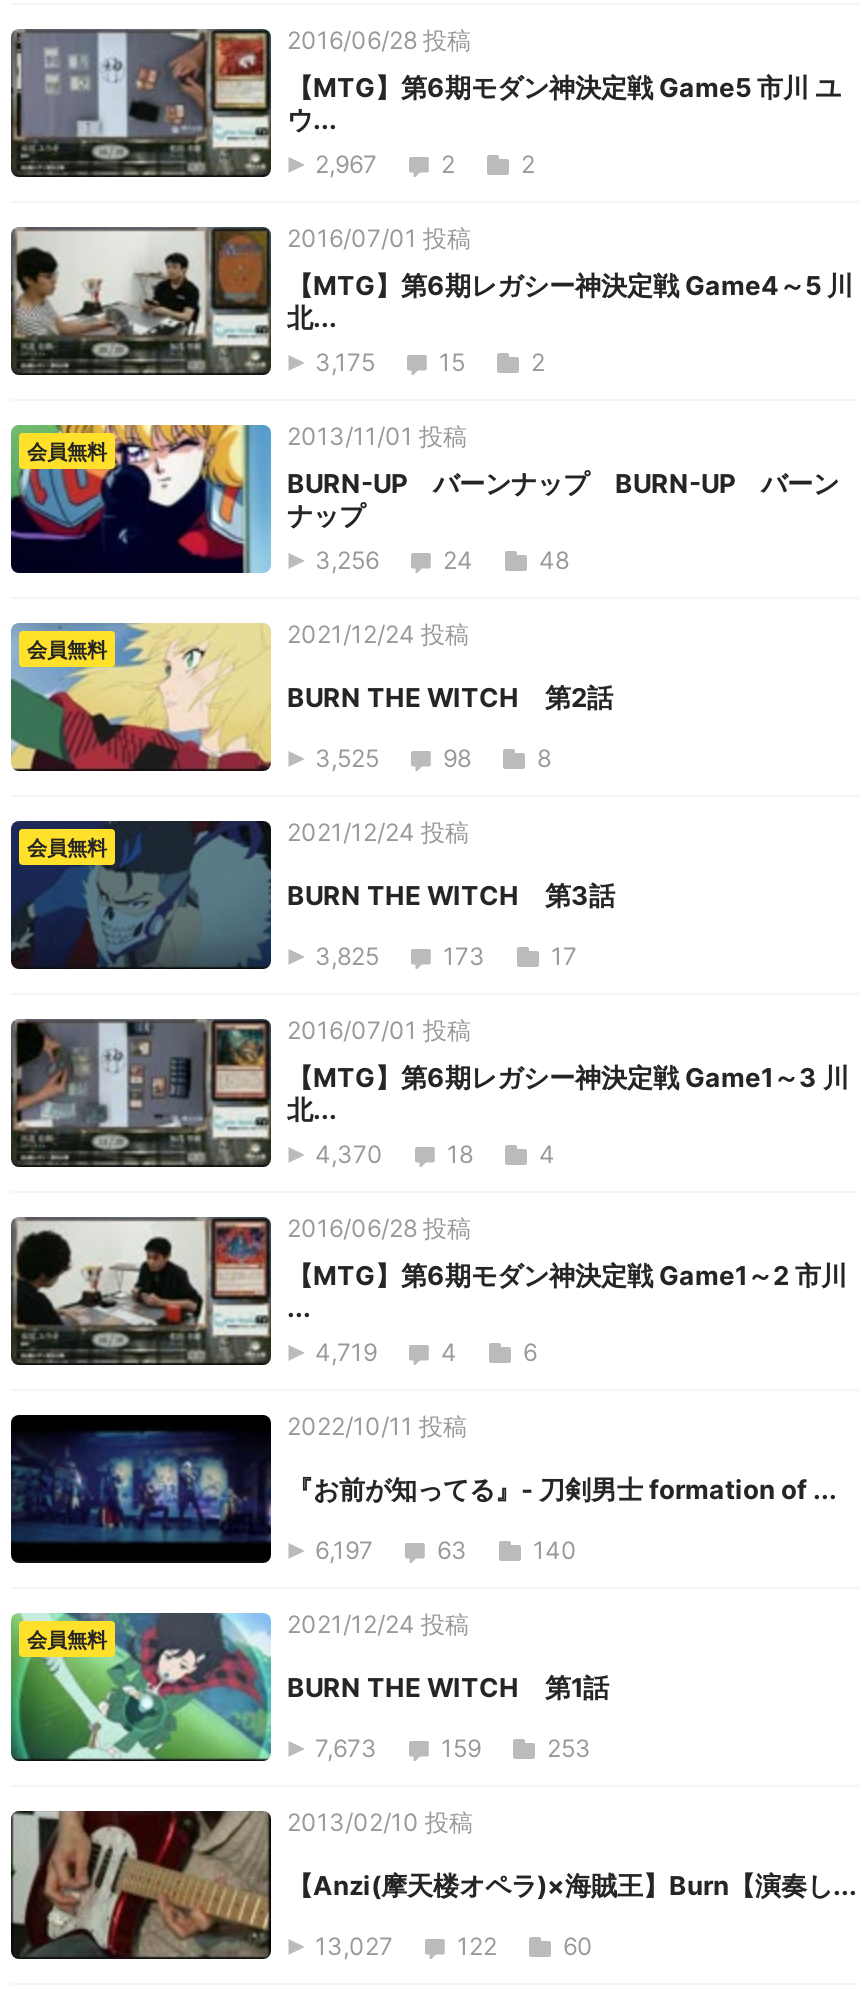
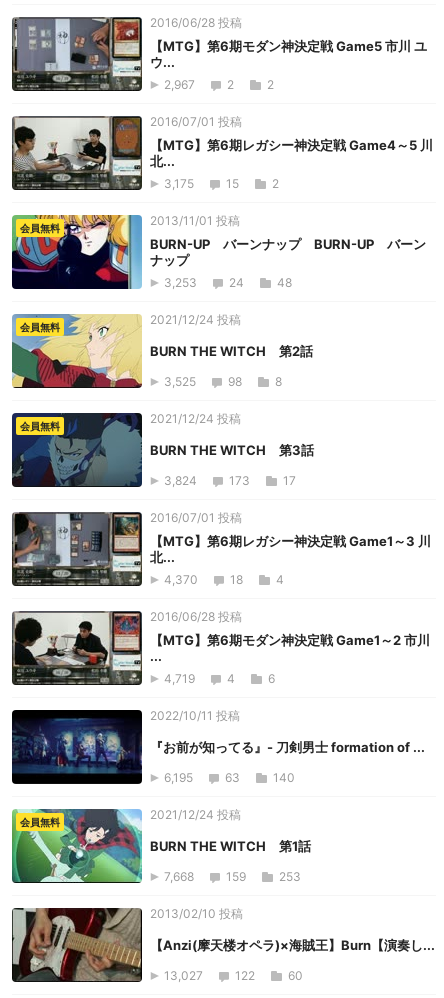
- 3,256
+ 3,253

- 3,825
+ 3,824

- 6,197
+ 6,195

- 7,673
+ 7,668
